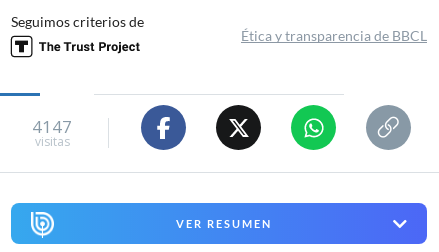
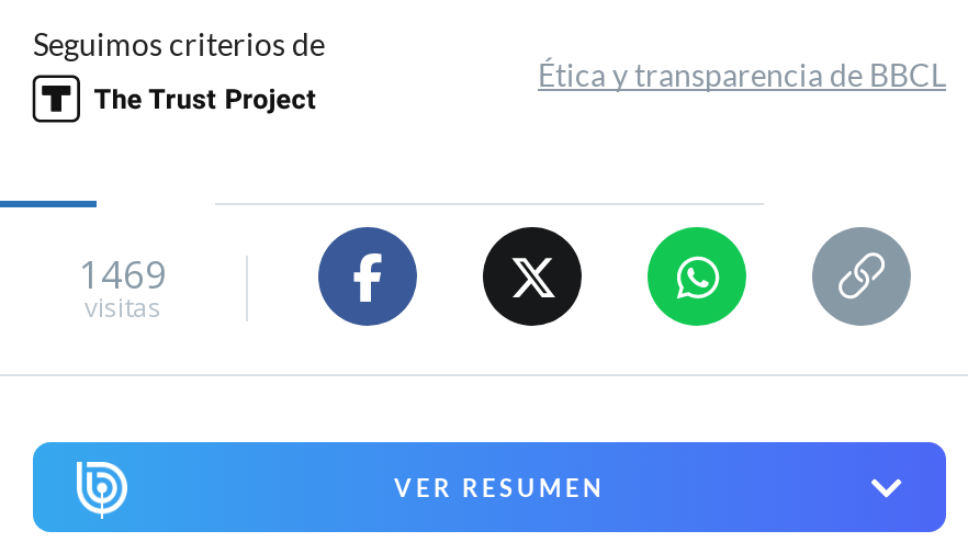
- 4147
+ 1469
